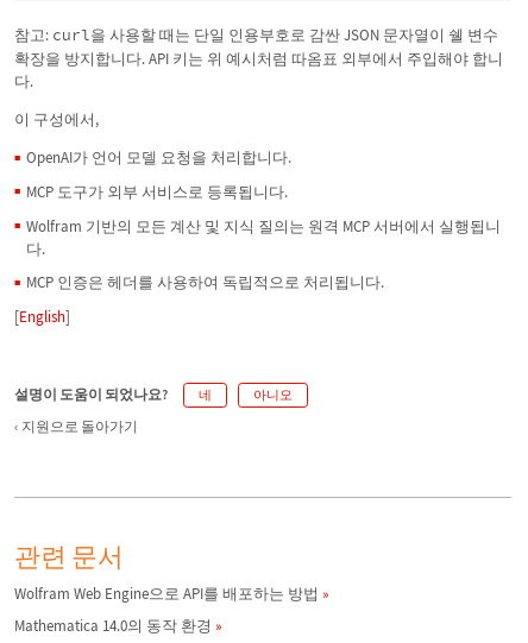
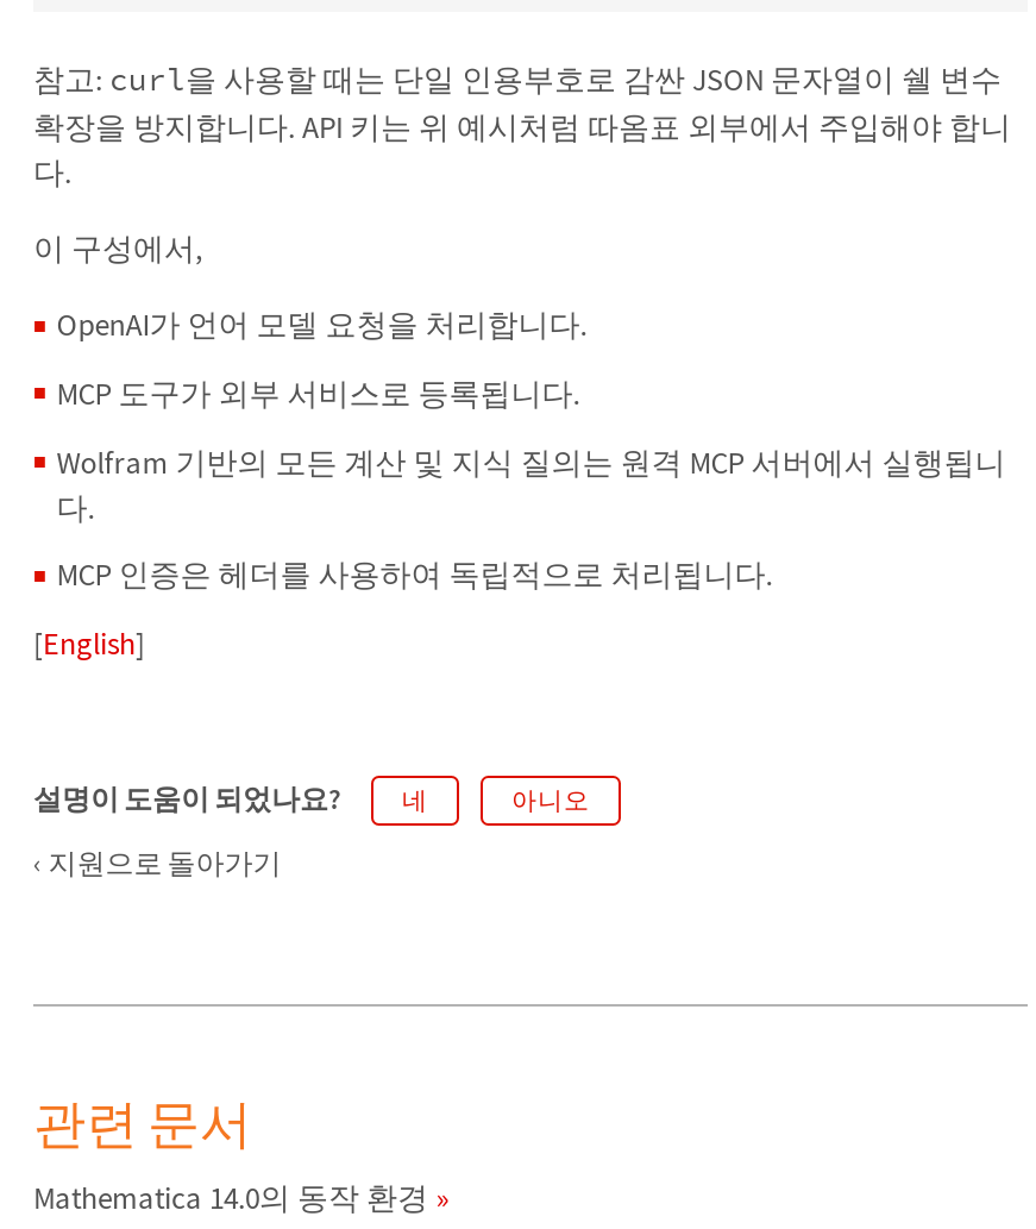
- Wolfram Web Engine으로 API를 배포하는 방법
